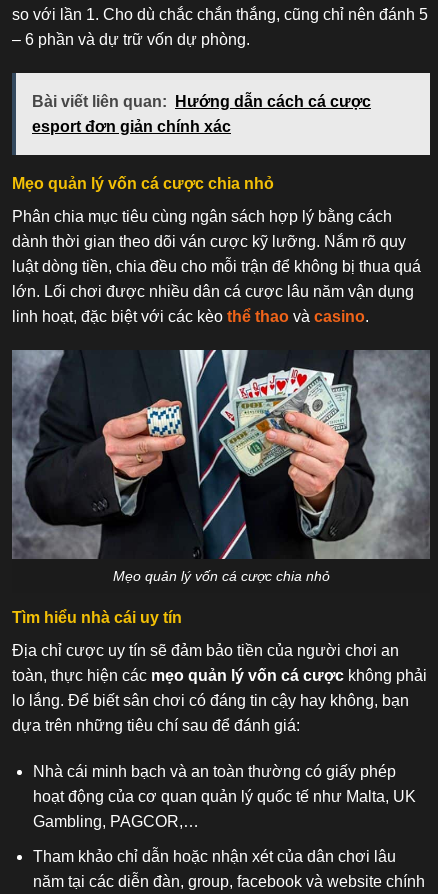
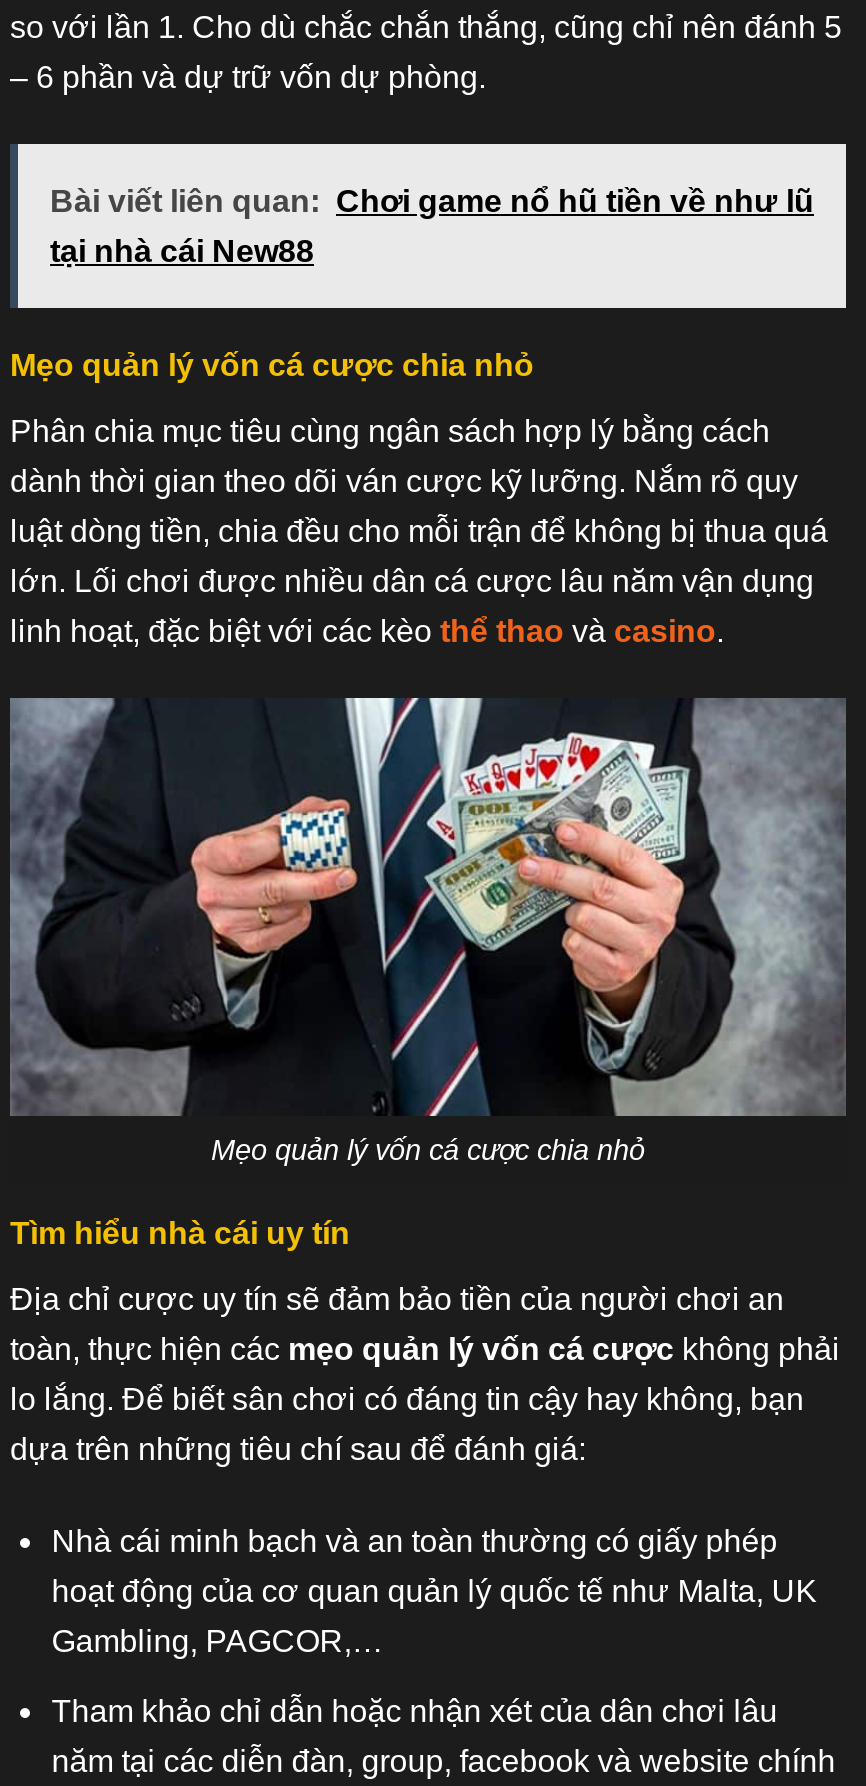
- Bài viết liên quan: Hướng dẫn cách cá cược
+ Bài viết liên quan: Chơi game nổ hũ tiền về như lũ

- esport đơn giản chính xác
+ tại nhà cái New88
